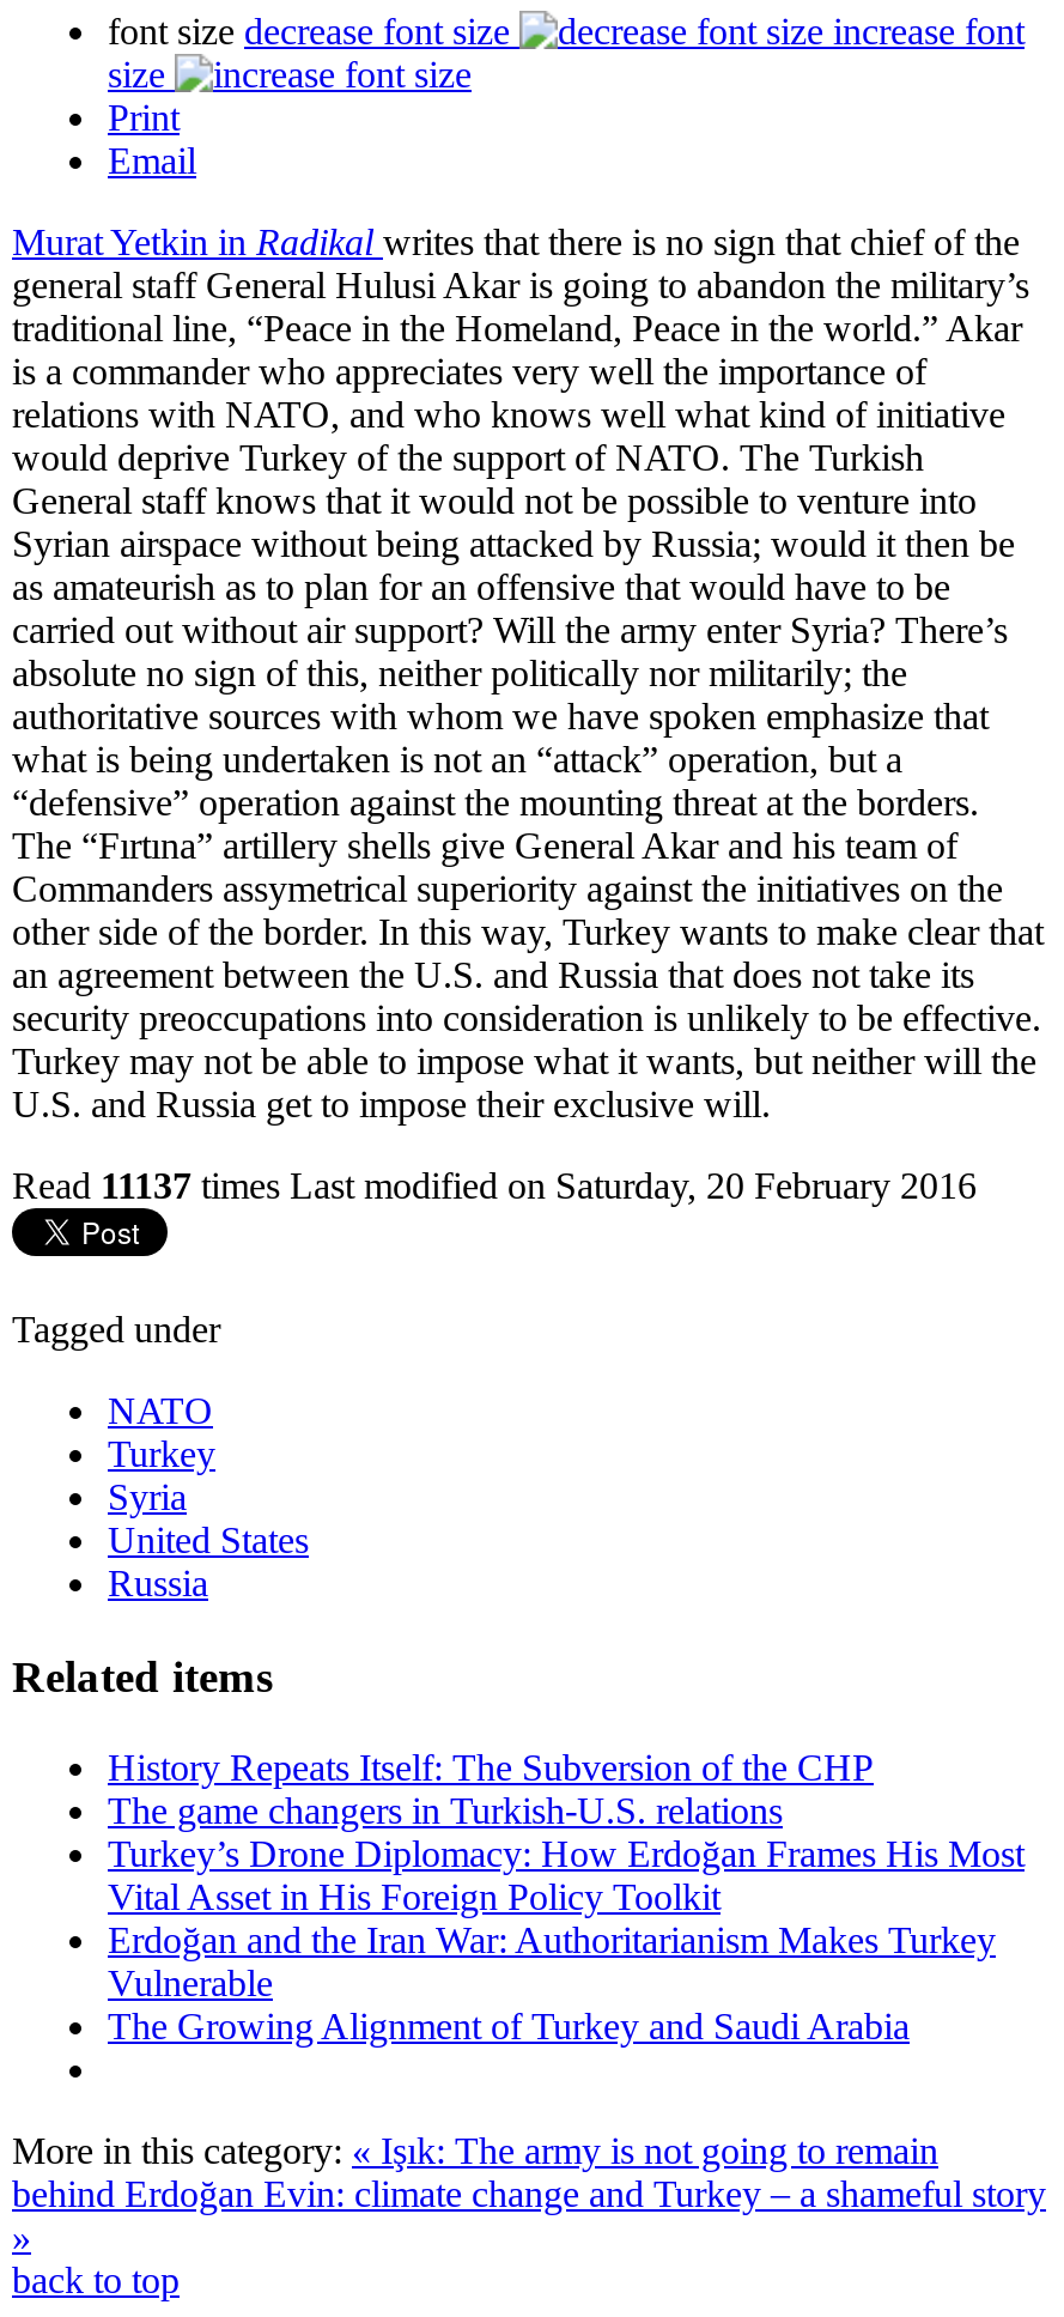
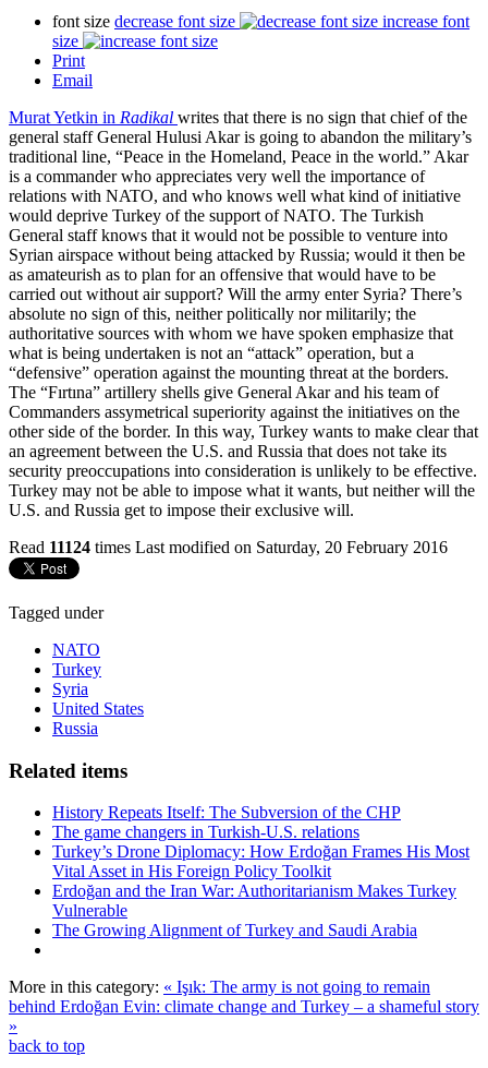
- Read 11137 times Last modified on Saturday, 20 February 2016
+ Read 11124 times Last modified on Saturday, 20 February 2016
